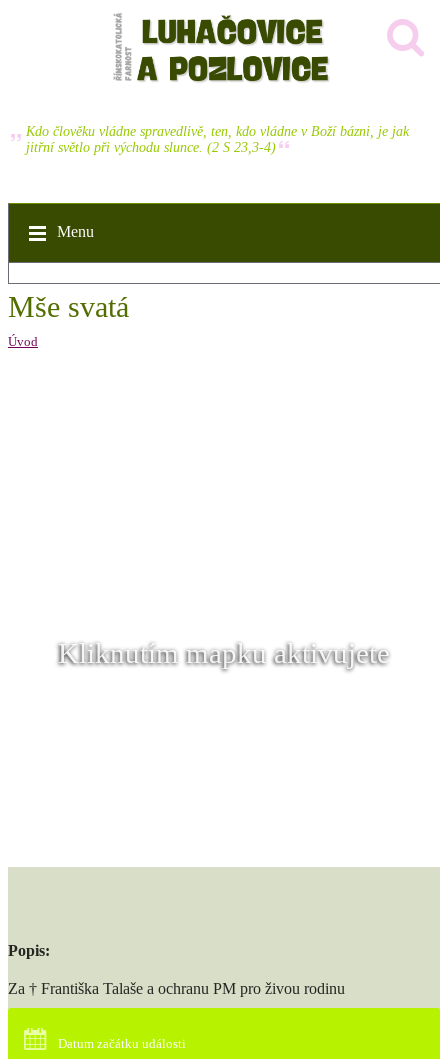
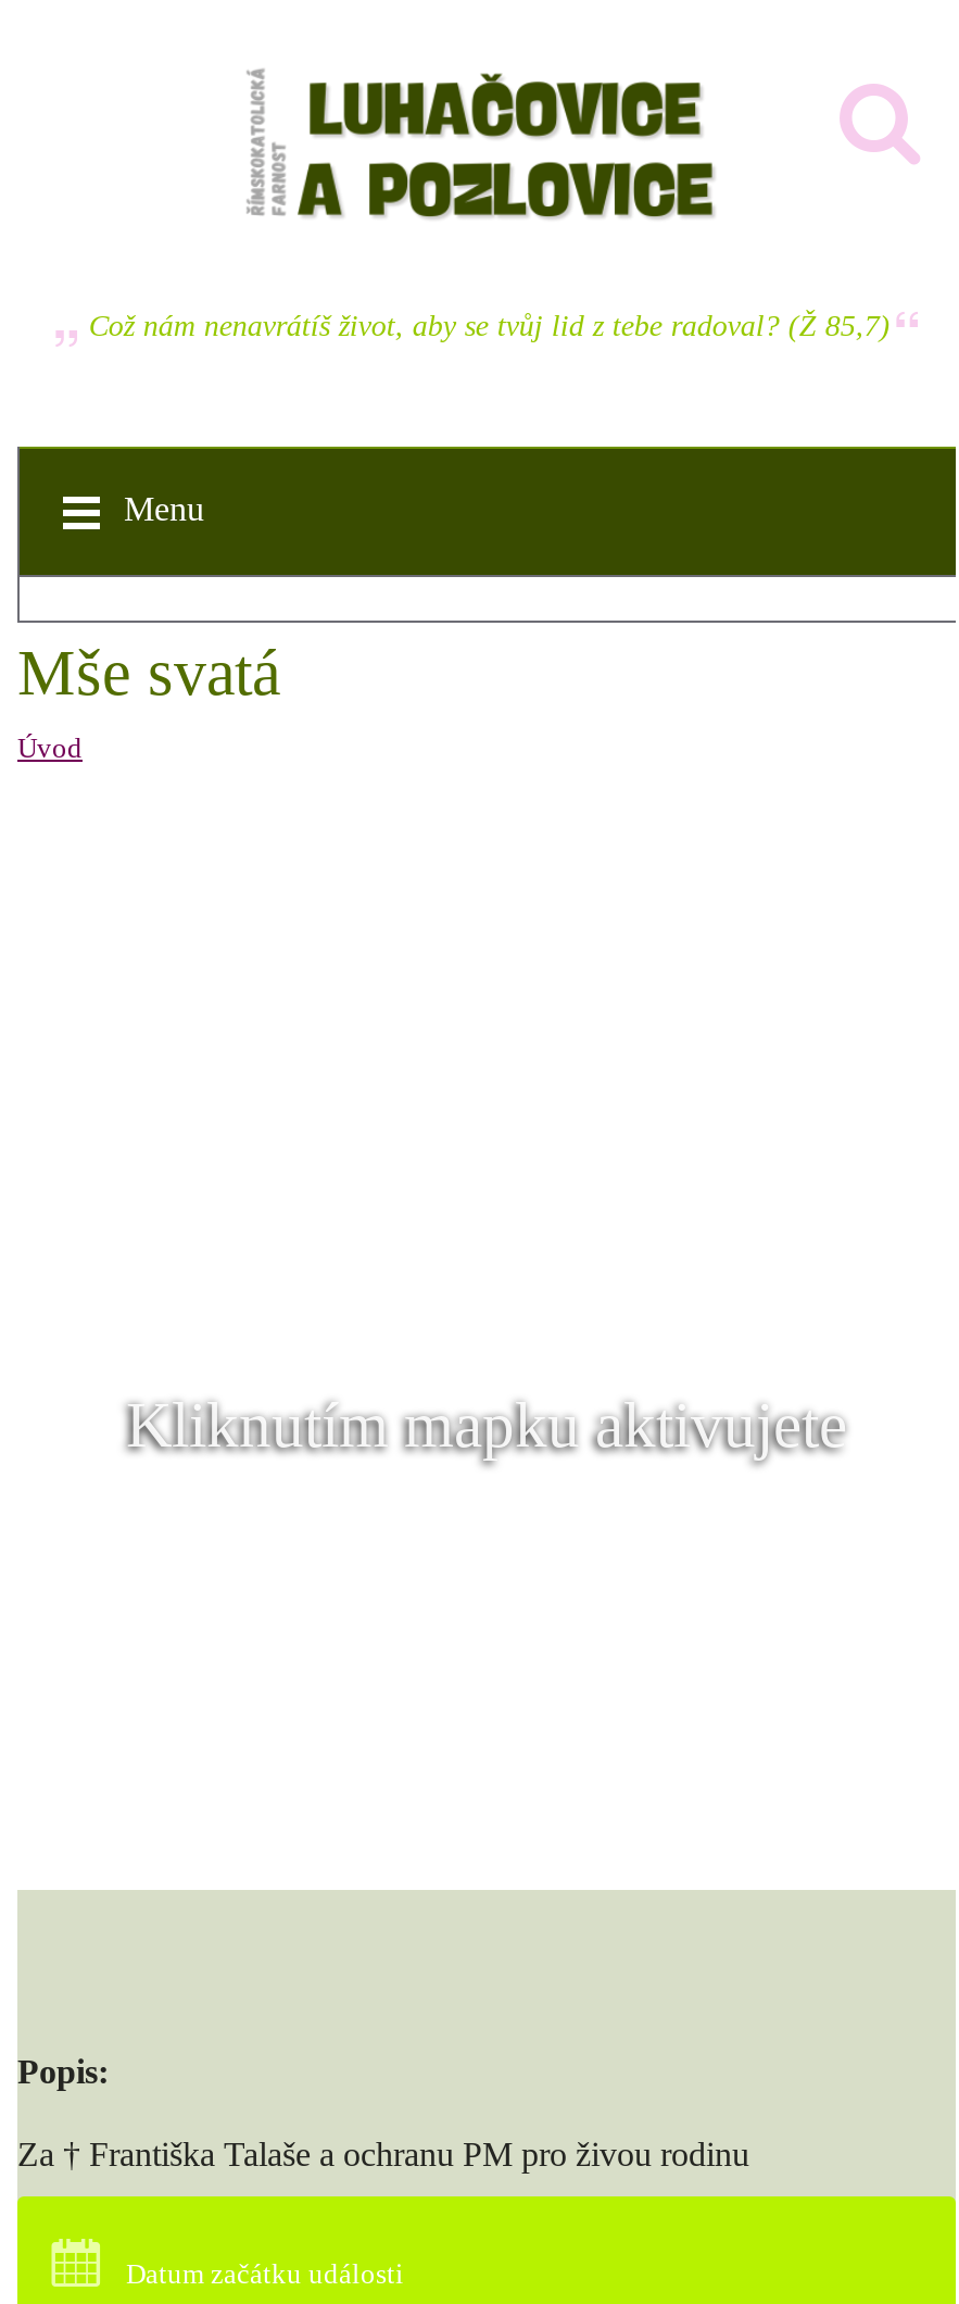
- Kdo člověku vládne spravedlivě, ten, kdo vládne v Boží bázni, je jak
- jitřní světlo při východu slunce. (2 S 23,3-4)
+ Což nám nenavrátíš život, aby se tvůj lid z tebe radoval? (Ž 85,7)
